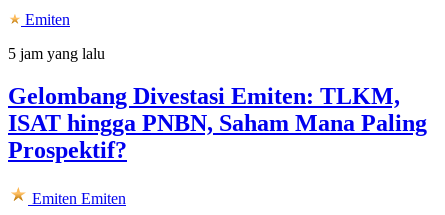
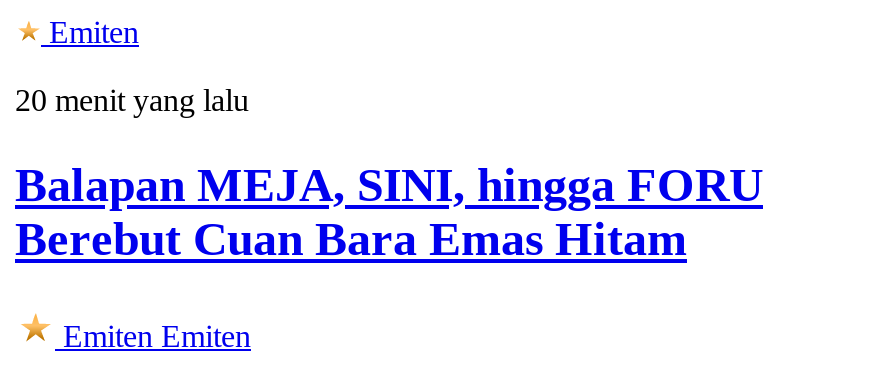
- 5 jam yang lalu
+ 20 menit yang lalu

- Gelombang Divestasi Emiten: TLKM,
- ISAT hingga PNBN, Saham Mana Paling
- Prospektif?
+ Balapan MEJA, SINI, hingga FORU
+ Berebut Cuan Bara Emas Hitam
